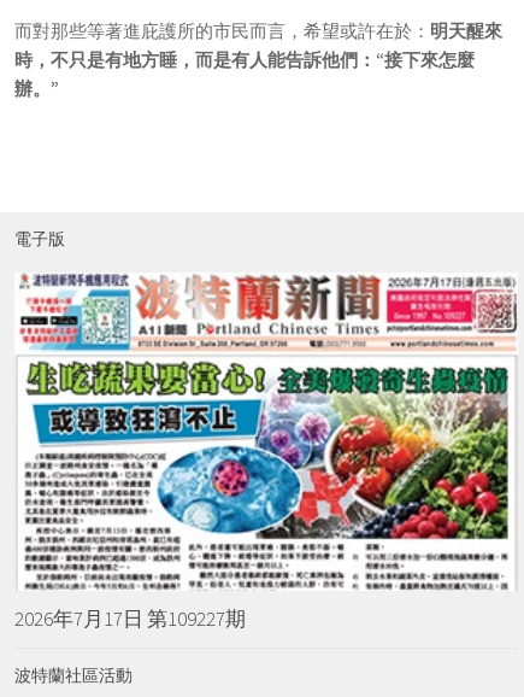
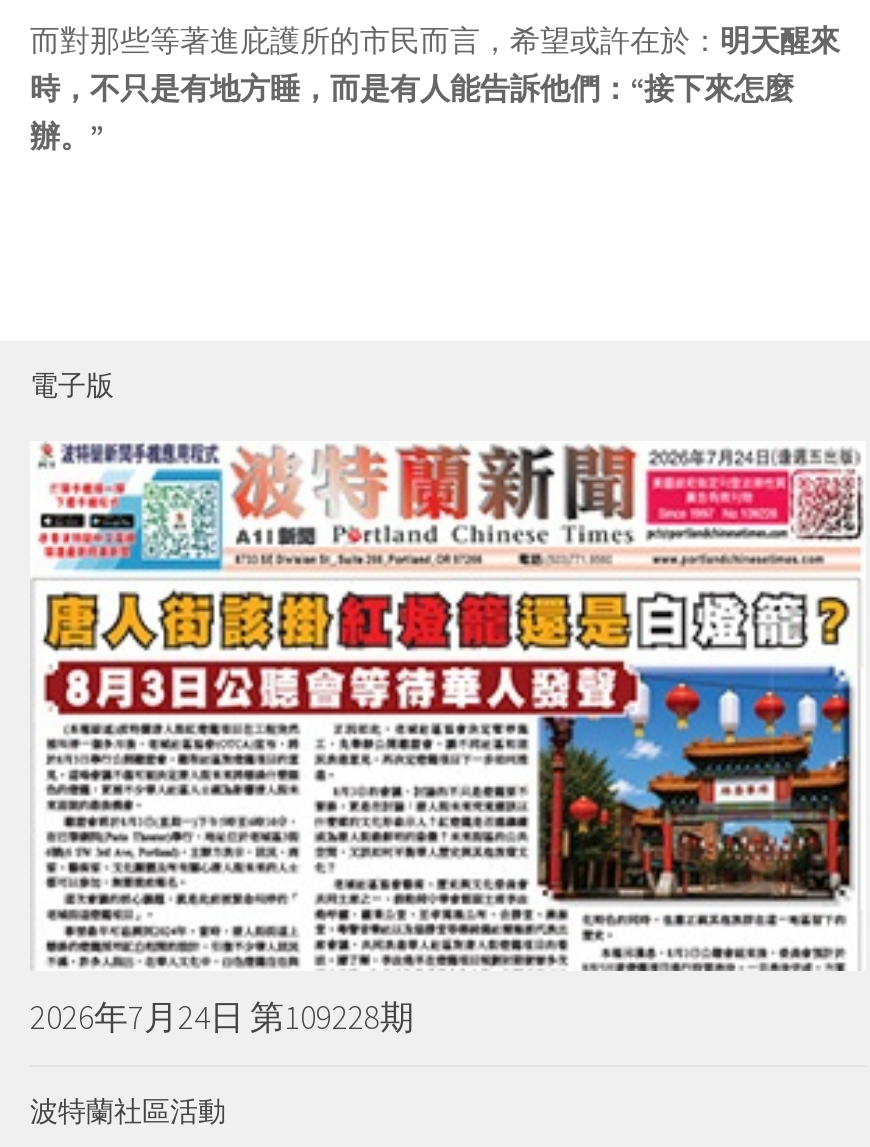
- [image]
- 2026年7月17日 第109227期
+ [image]
+ 2026年7月24日 第109228期
